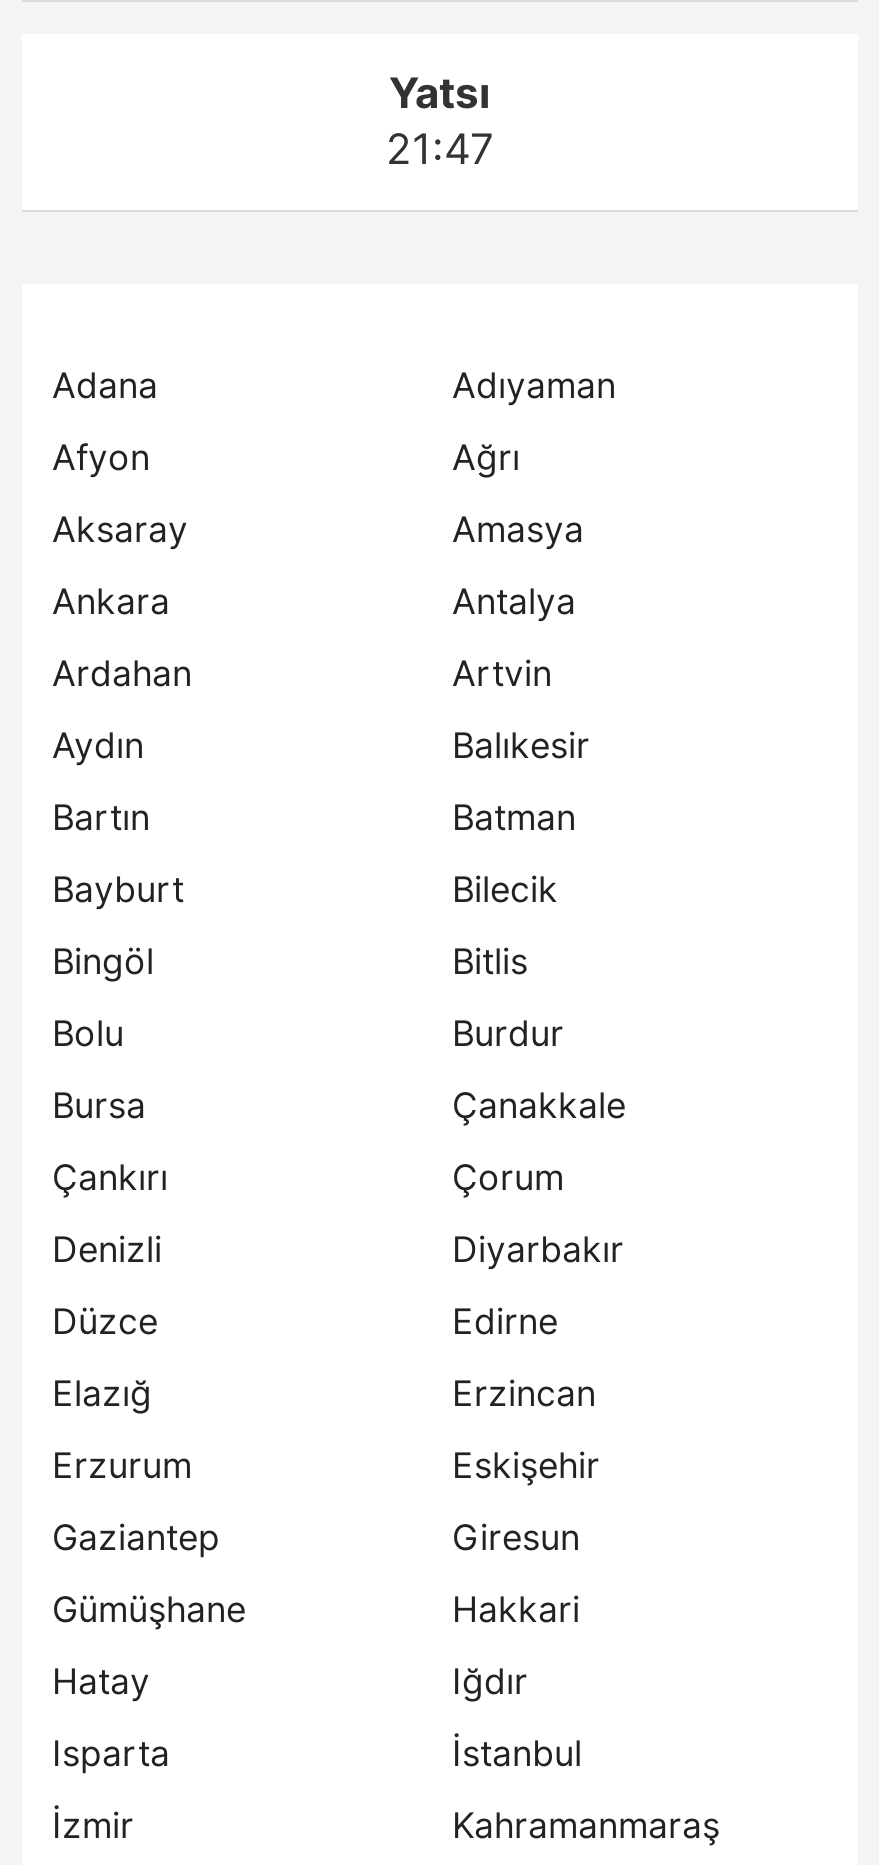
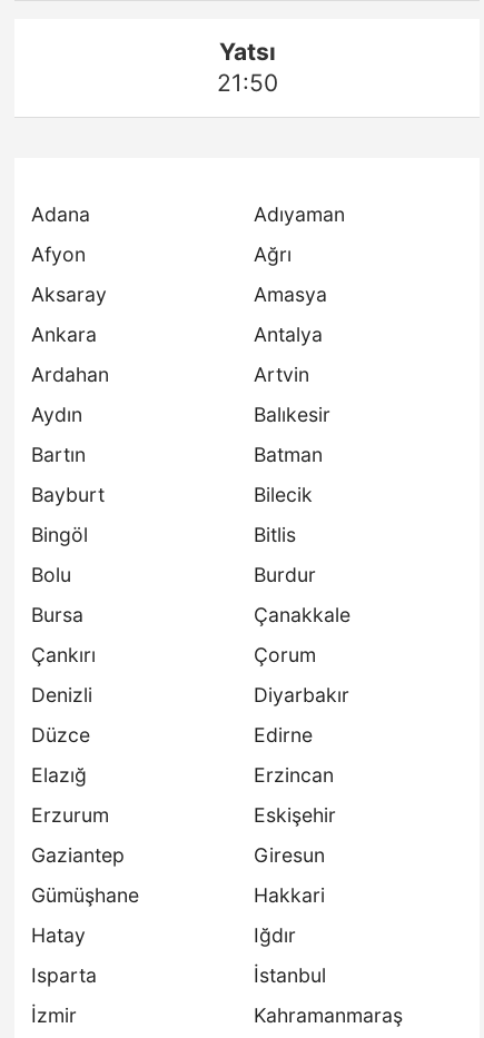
- 21:47
+ 21:50
